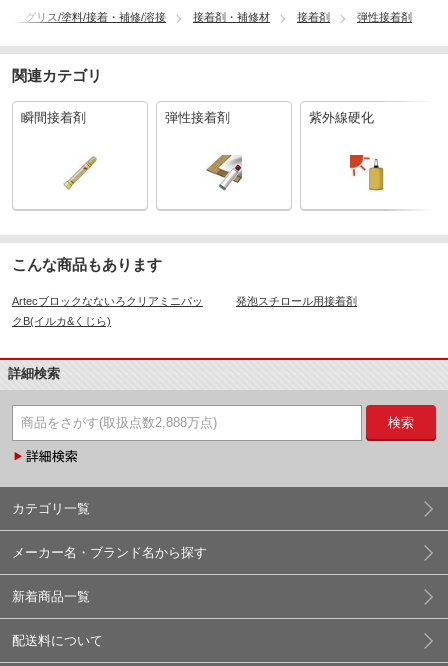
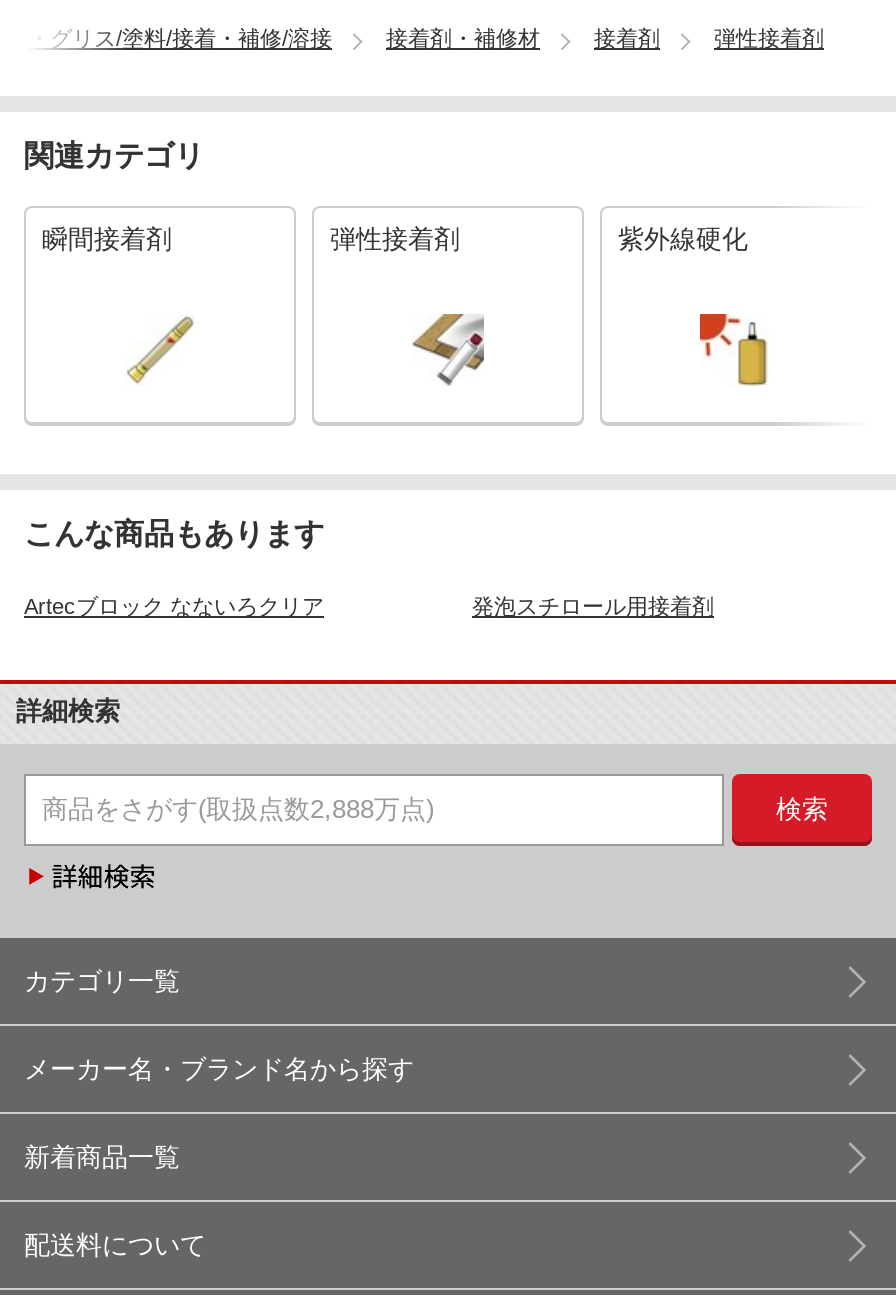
- Artecブロックなないろクリアミニパッ
- クB(イルカ&くじら)
+ Artecブロック なないろクリア
